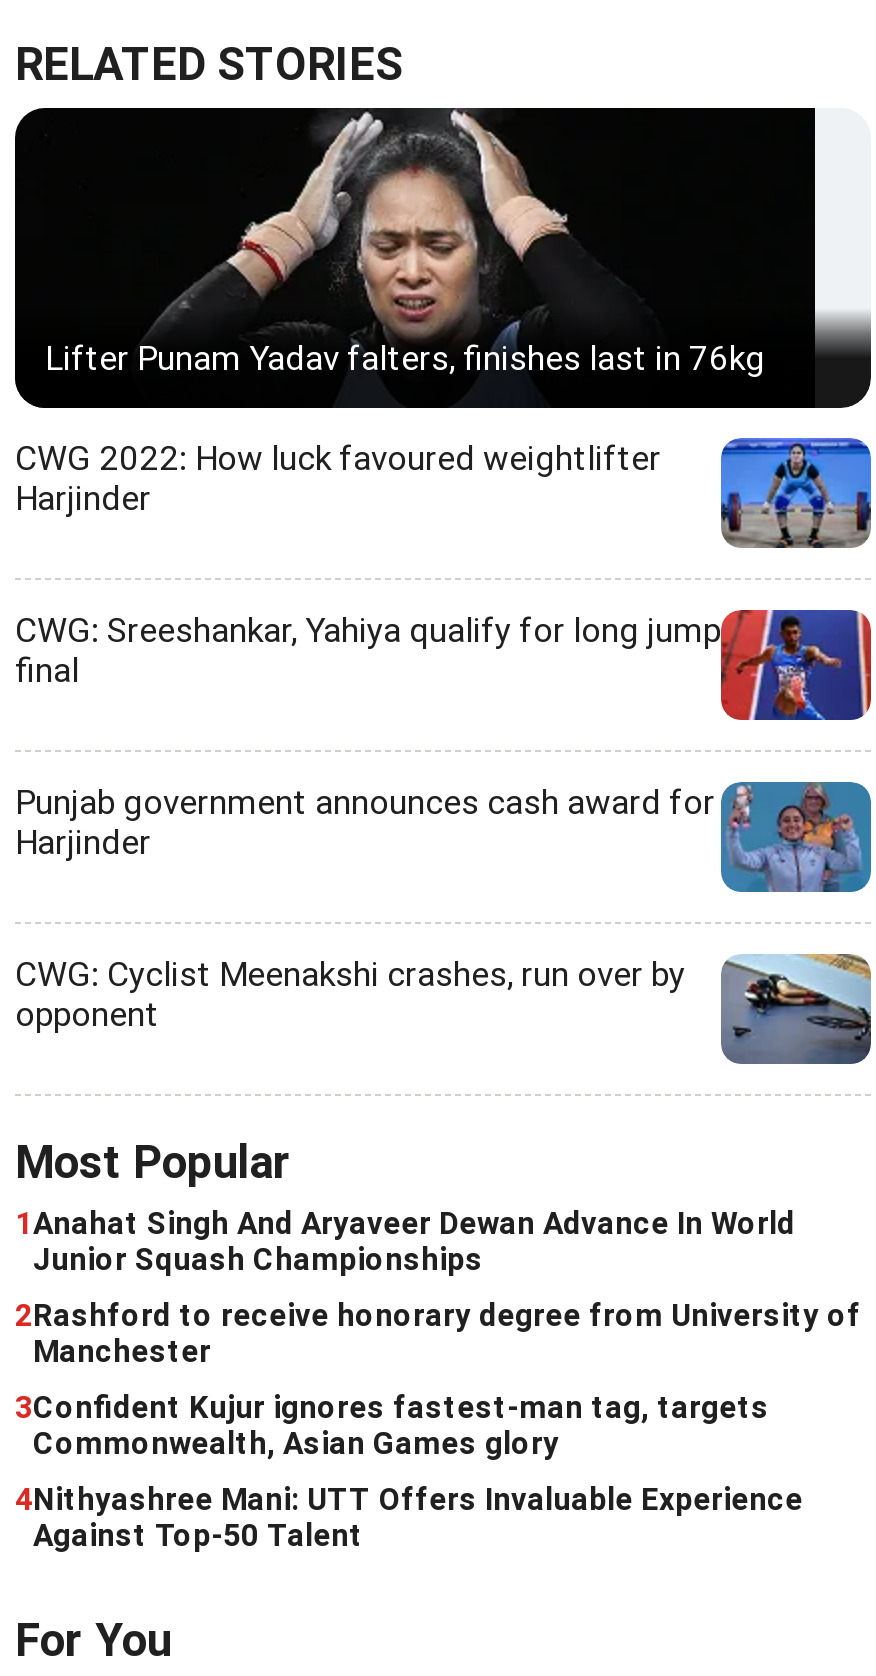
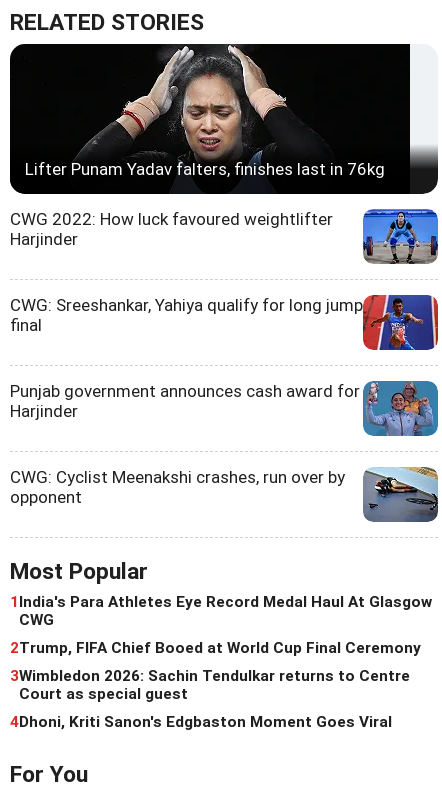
- 1 Anahat Singh And Aryaveer Dewan Advance In World
- Junior Squash Championships
+ 1 India's Para Athletes Eye Record Medal Haul At Glasgow
+ CWG

- 2Rashford to receive honorary degree from University of
- Manchester
+ 2Trump, FIFA Chief Booed at World Cup Final Ceremony

- 3Confident Kujur ignores fastest-man tag, targets
- Commonwealth, Asian Games glory
+ 3Wimbledon 2026: Sachin Tendulkar returns to Centre
+ Court as special guest

- 4Nithyashree Mani: UTT Offers Invaluable Experience
- Against Top-50 Talent
+ 4Dhoni, Kriti Sanon's Edgbaston Moment Goes Viral
